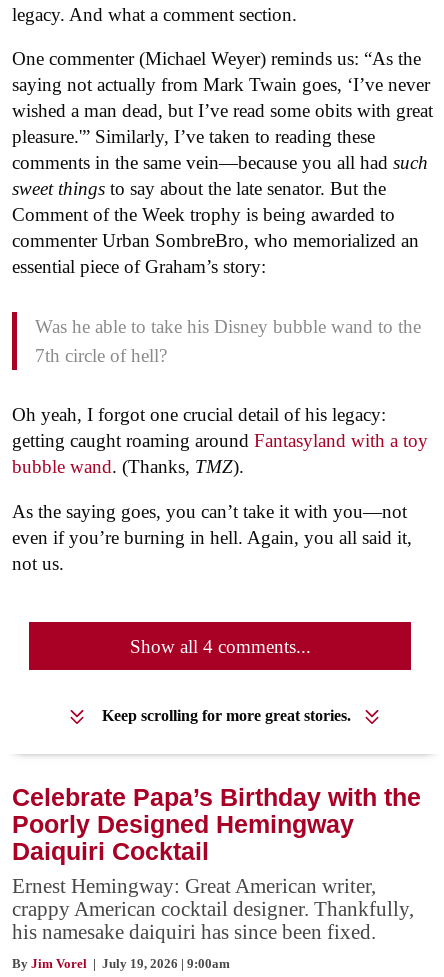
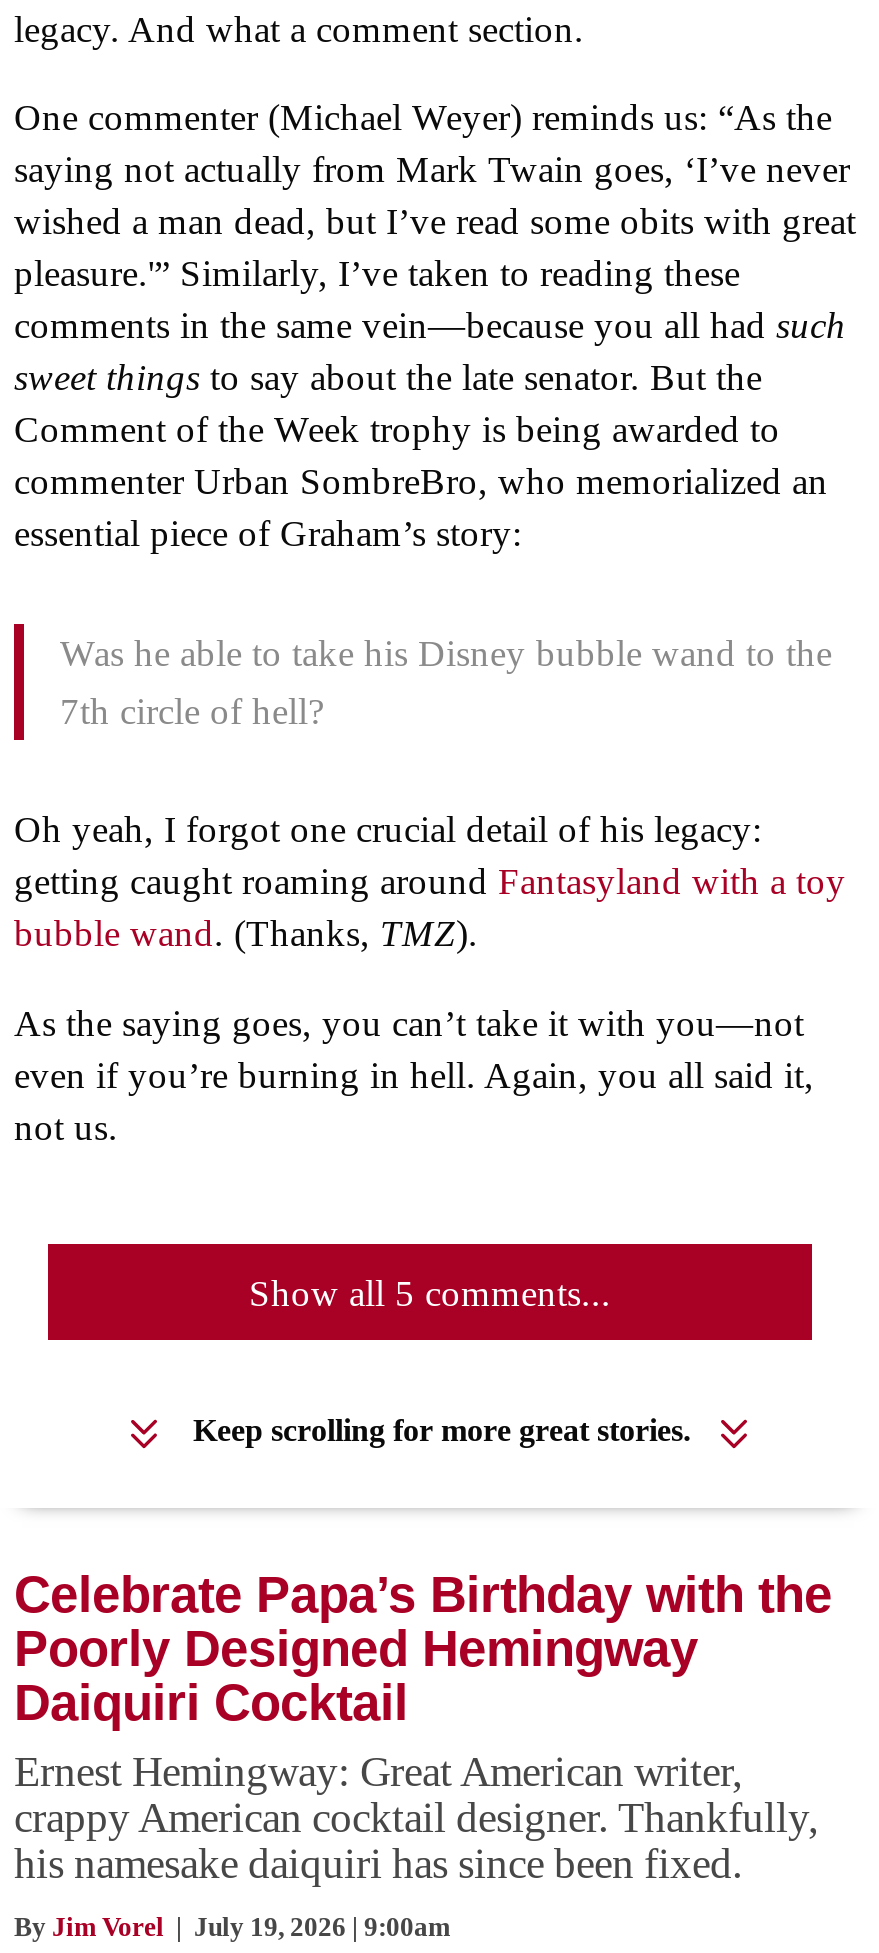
- Show all 4 comments...
+ Show all 5 comments...
